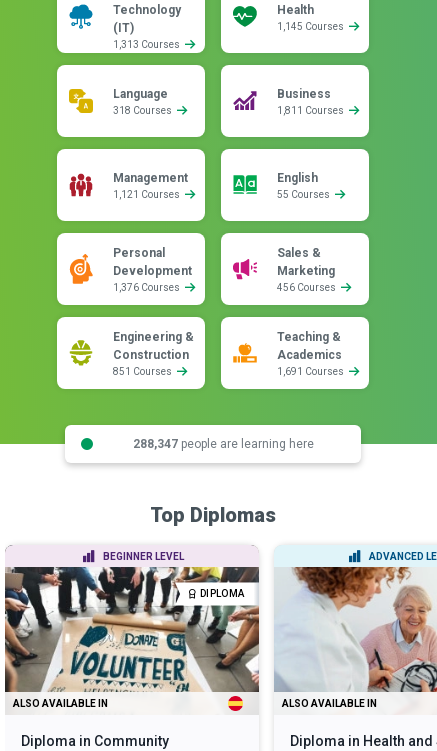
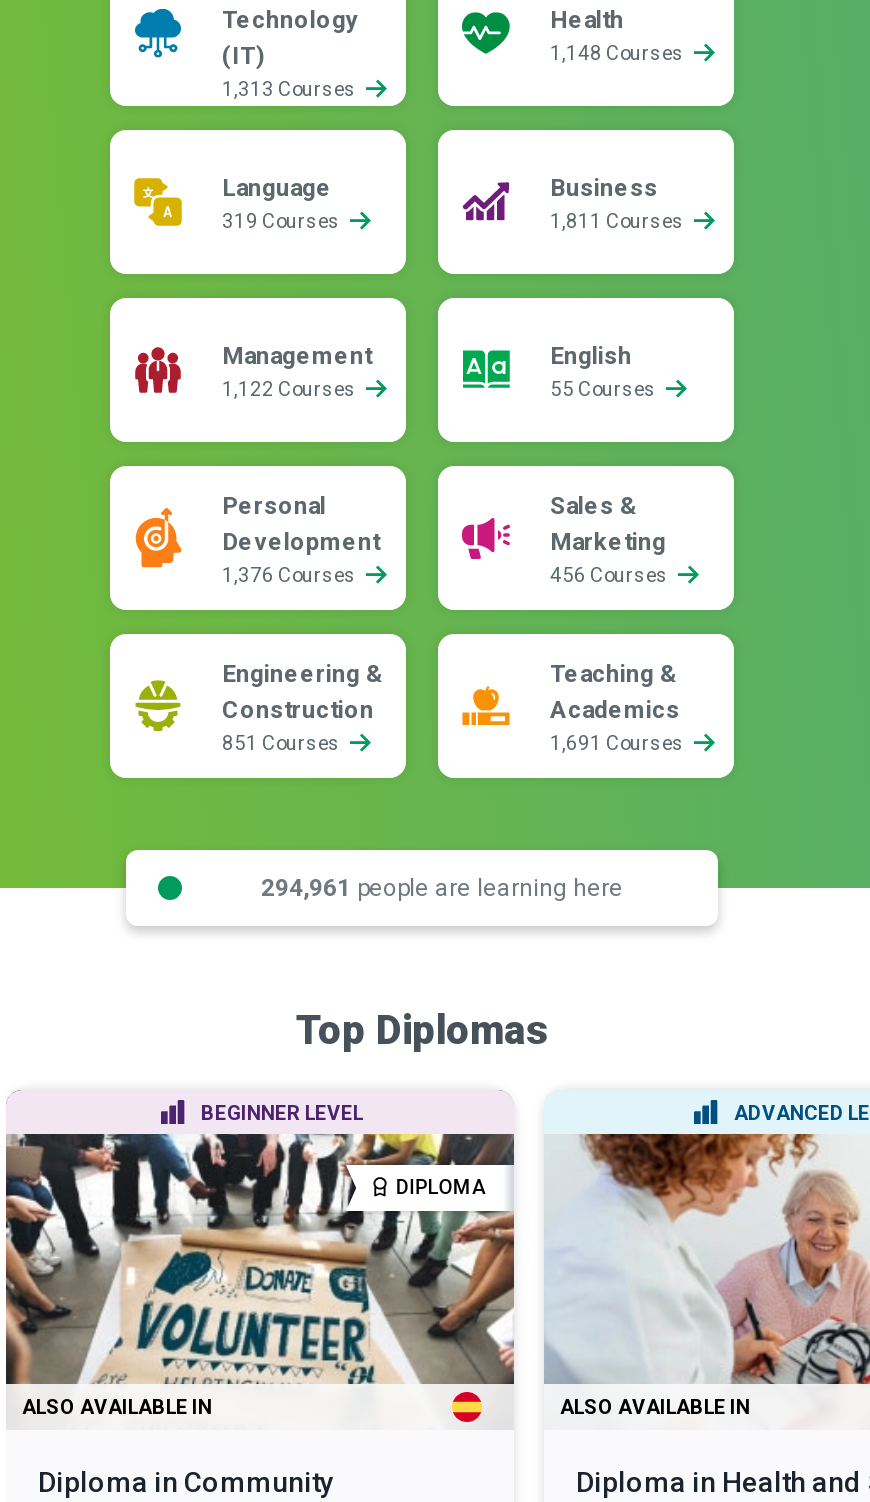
- 1,145 Courses
+ 1,148 Courses

- 318 Courses
+ 319 Courses

- 1,121 Courses
+ 1,122 Courses

- 288,347 people are learning here
+ 294,961 people are learning here
